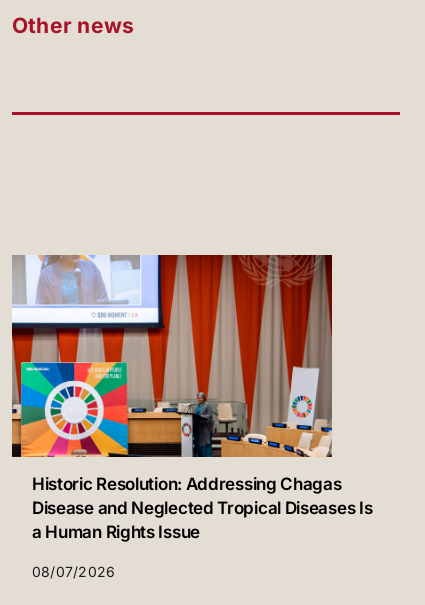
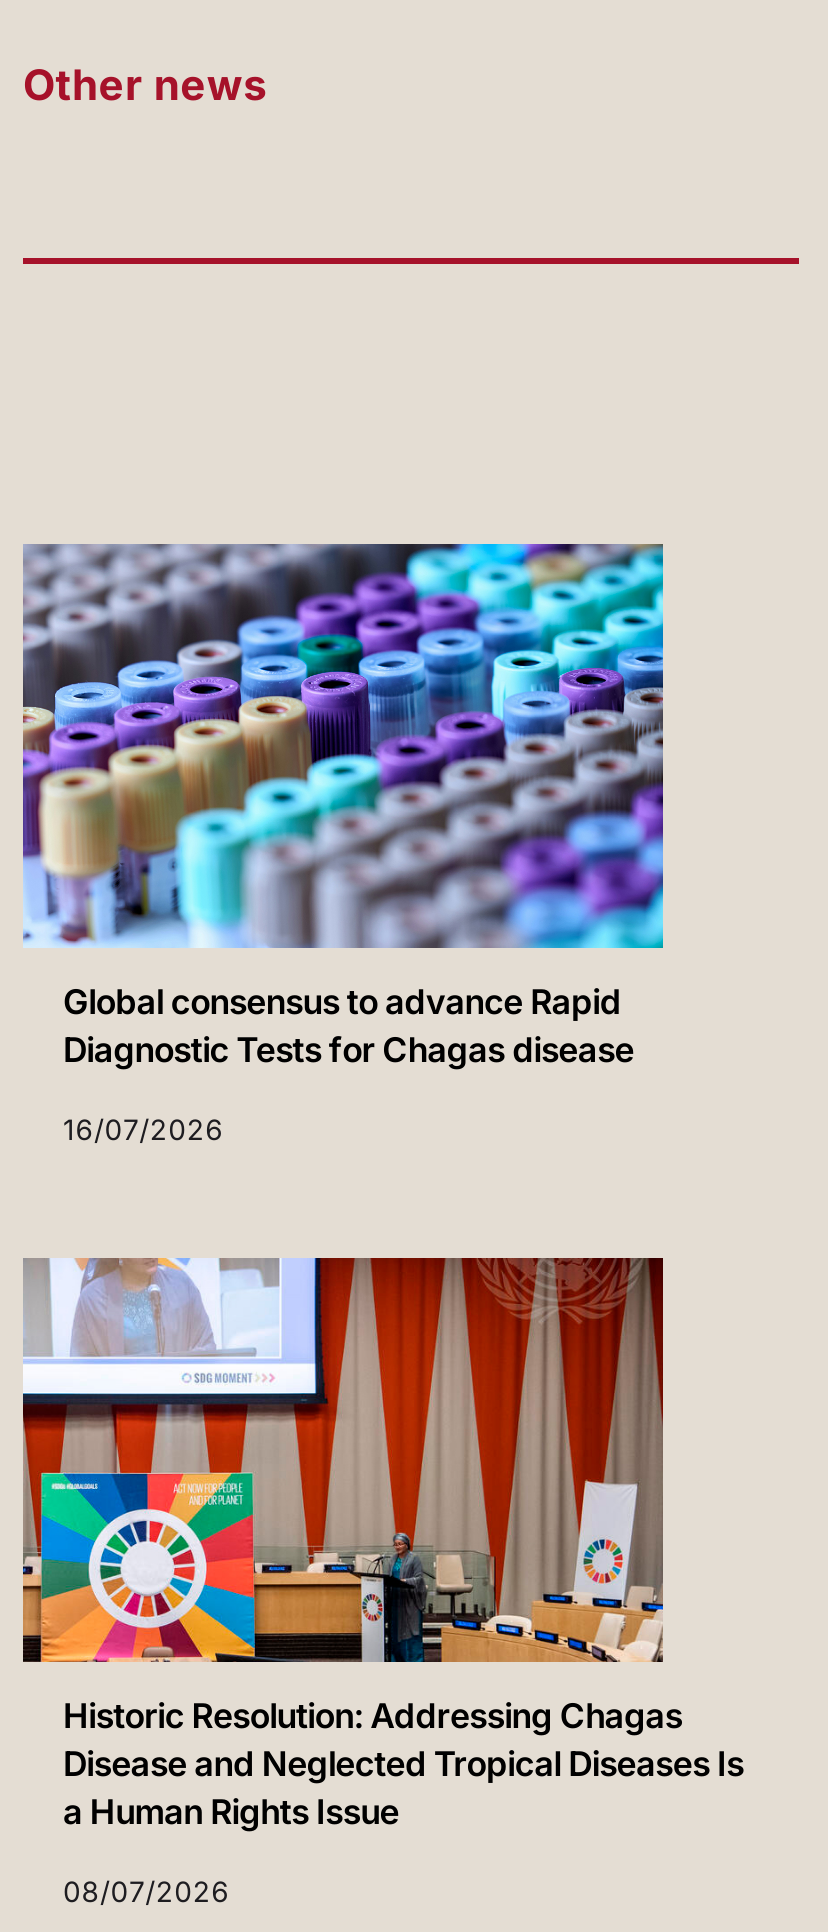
+ [image]
+ Global consensus to advance Rapid
+ Diagnostic Tests for Chagas disease
+ 16/07/2026
